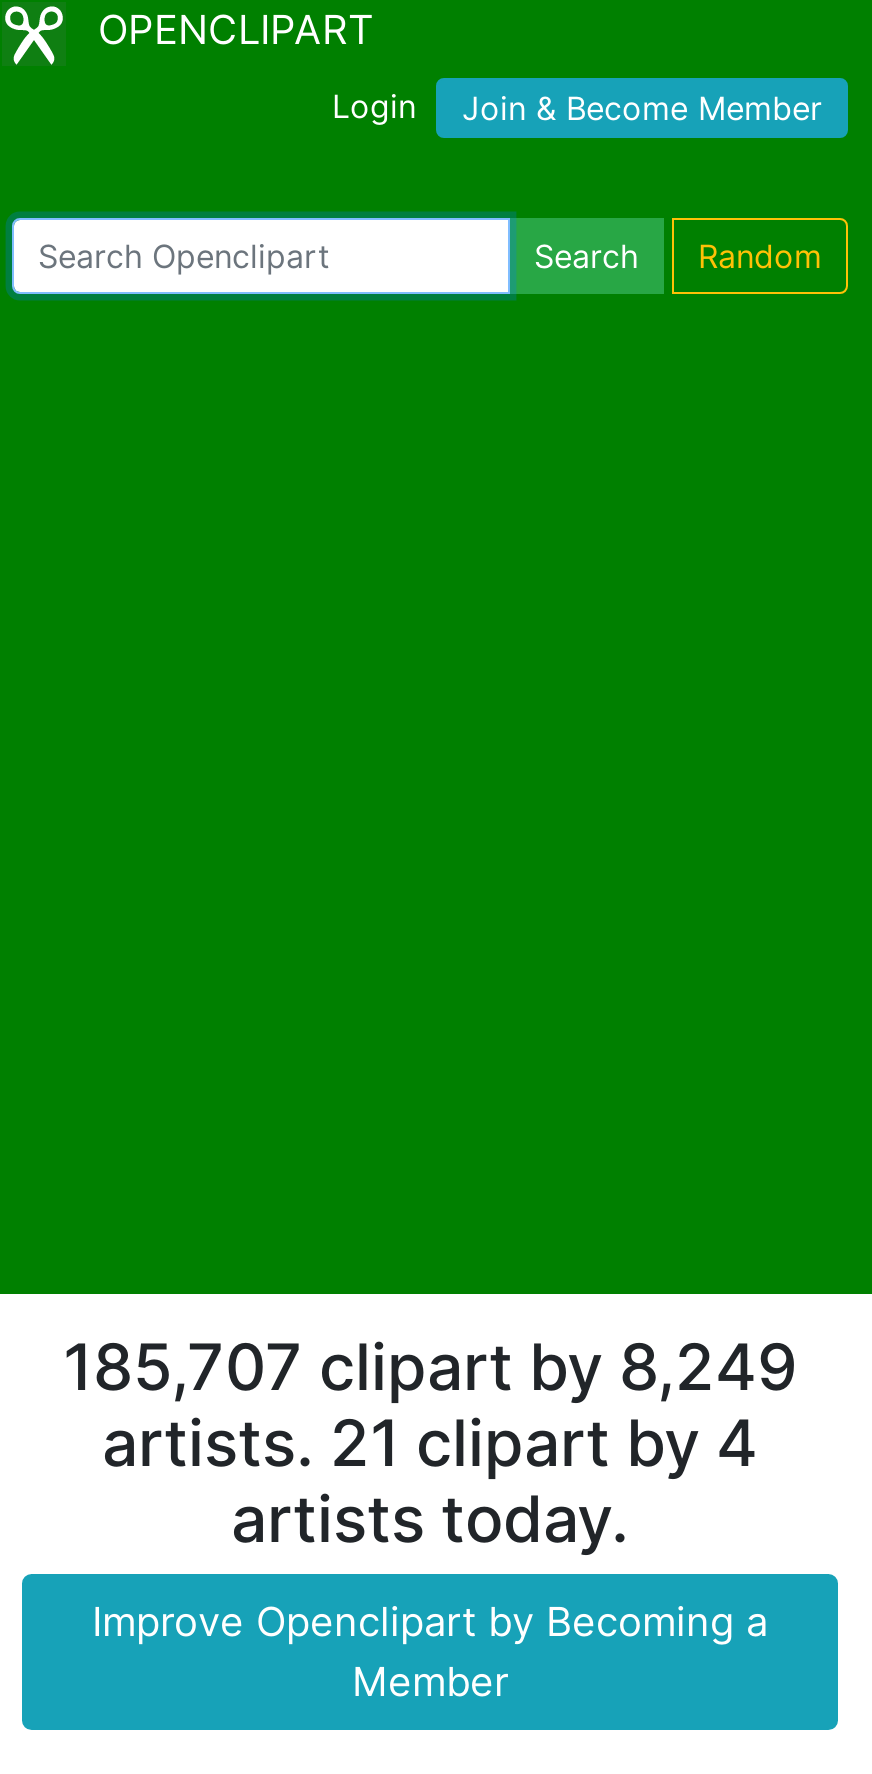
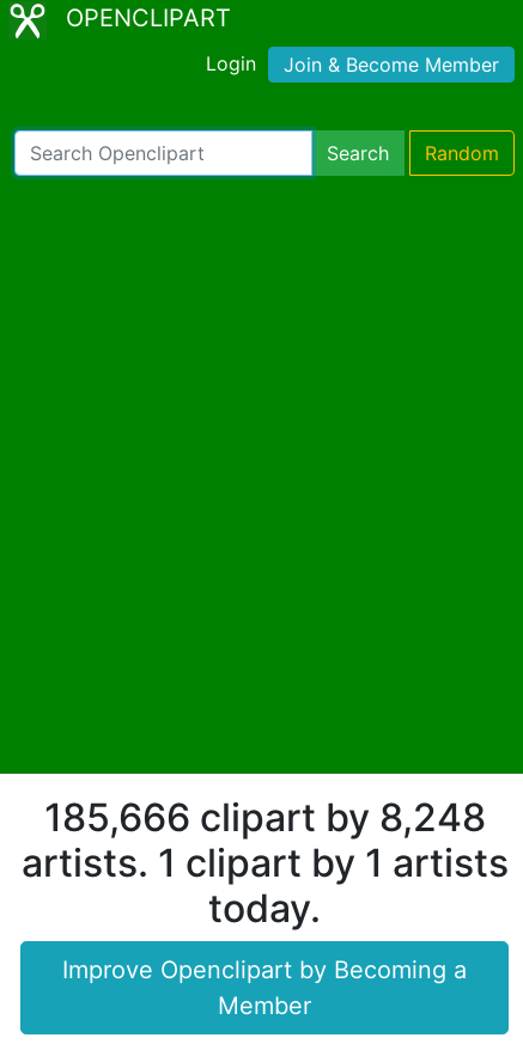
- 185,707 clipart by 8,249
- artists. 21 clipart by 4
- artists today.
+ 185,666 clipart by 8,248
+ artists. 1 clipart by 1 artists
+ today.
